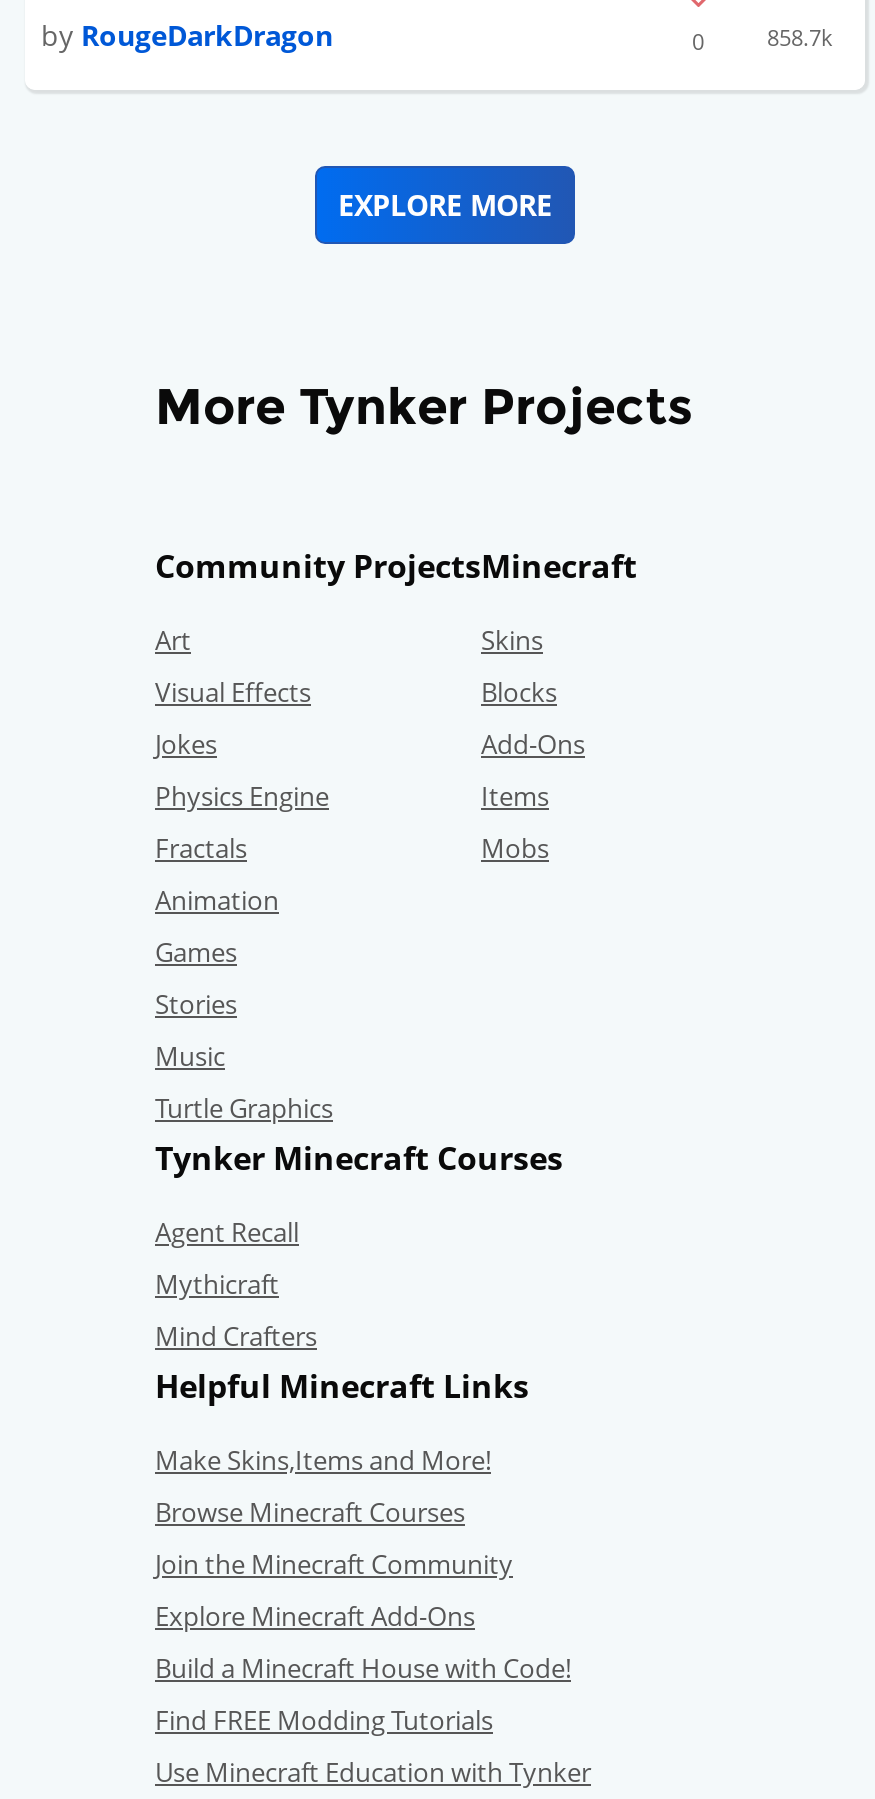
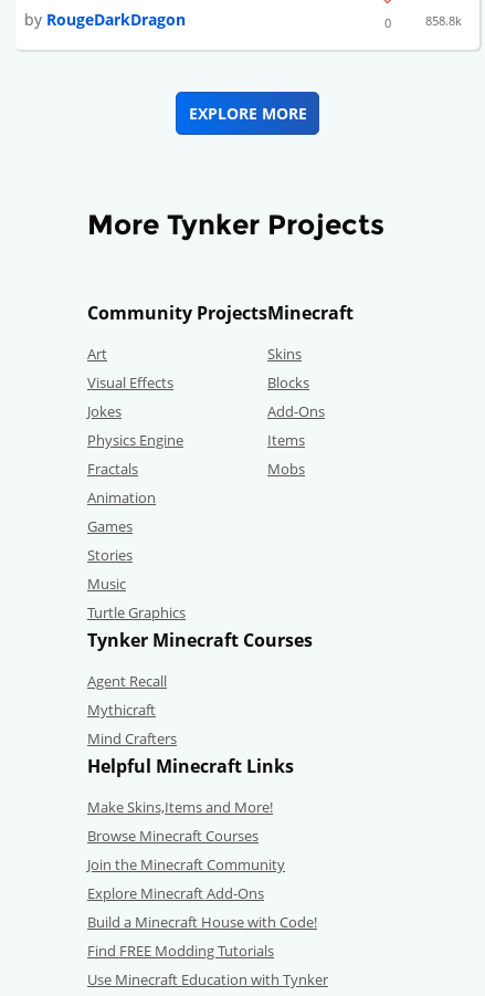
- 858.7k
+ 858.8k
